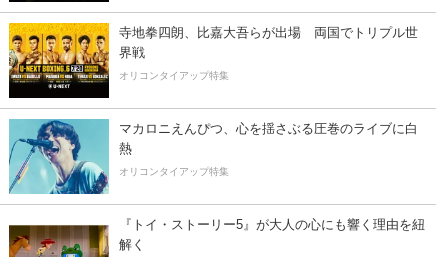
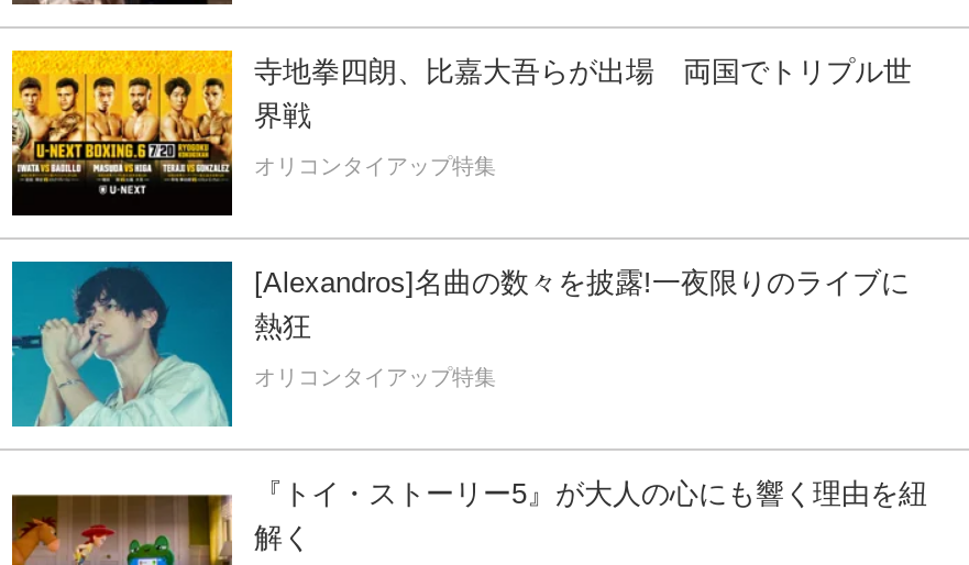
- [image]
- マカロニえんぴつ、心を揺さぶる圧巻のライブに白
- 熱
+ [image]
+ [Alexandros]名曲の数々を披露!一夜限りのライブに
+ 熱狂
